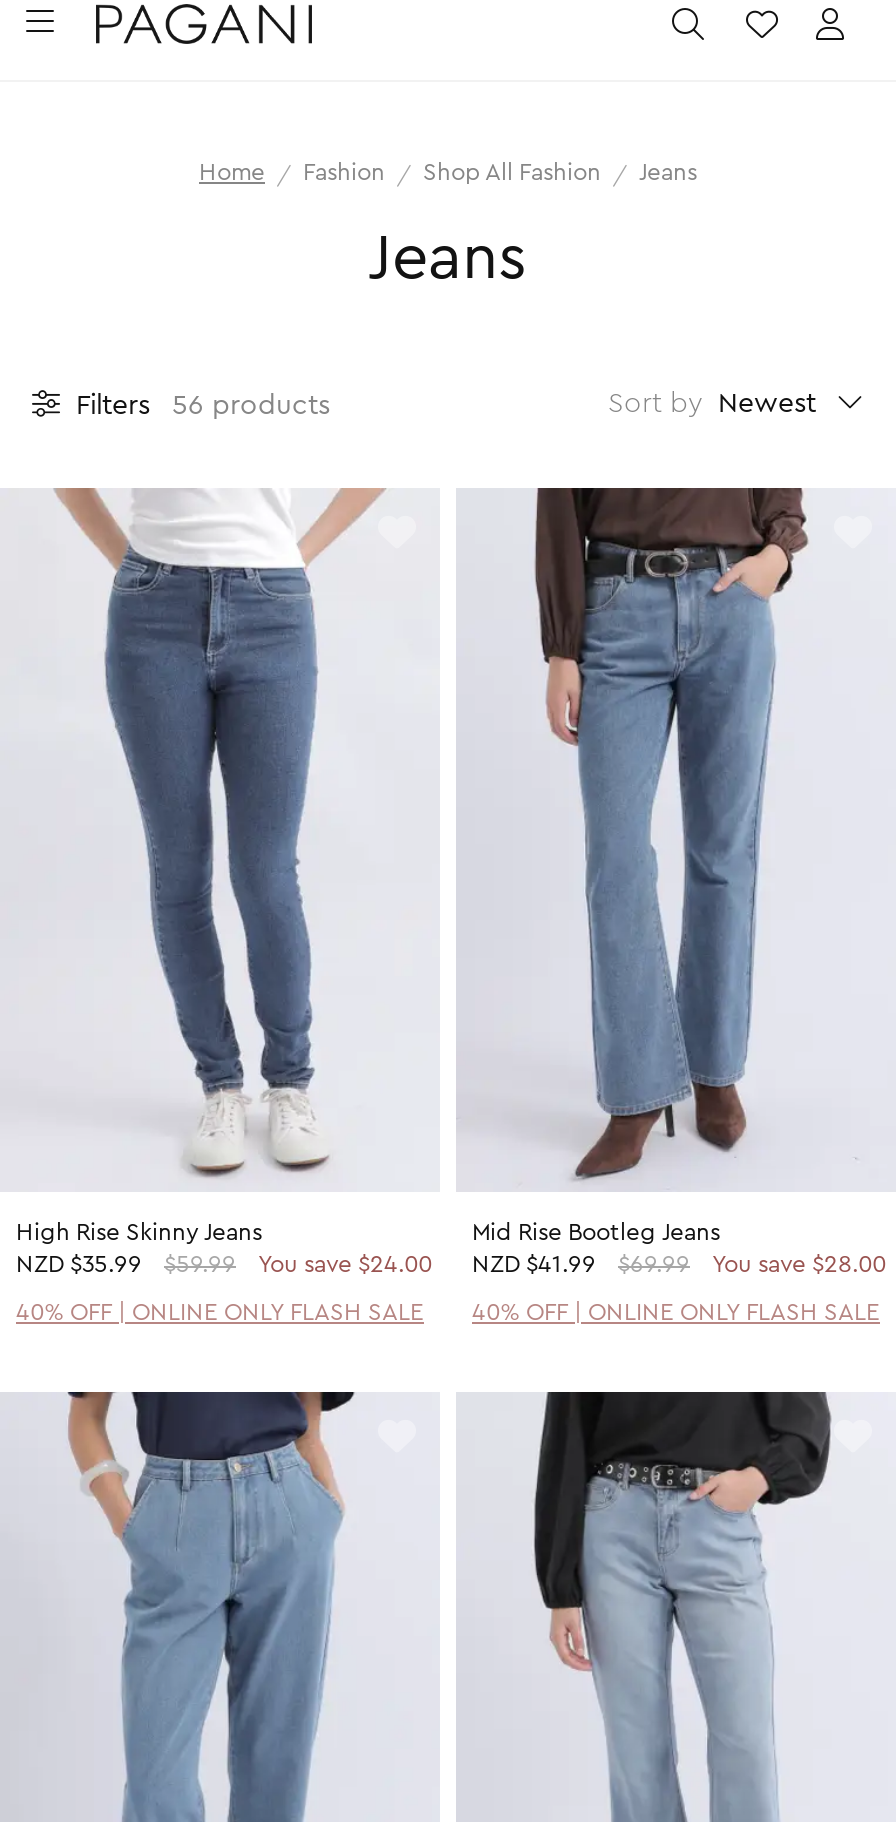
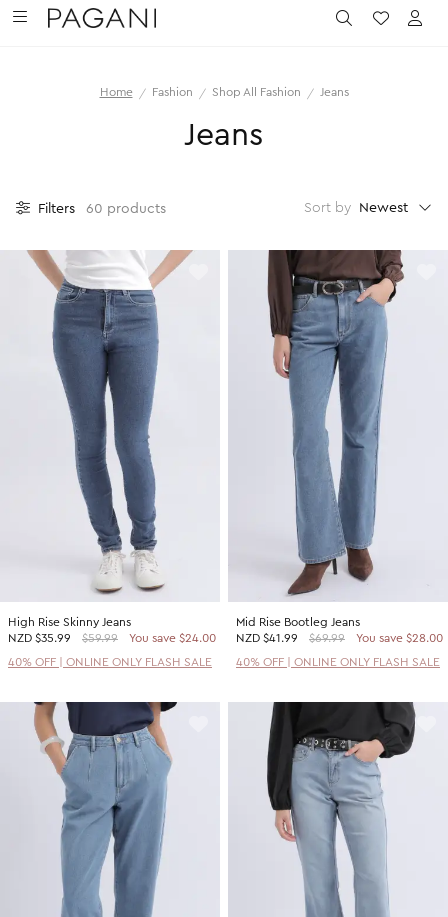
- Filters 56 products
+ Filters 60 products
